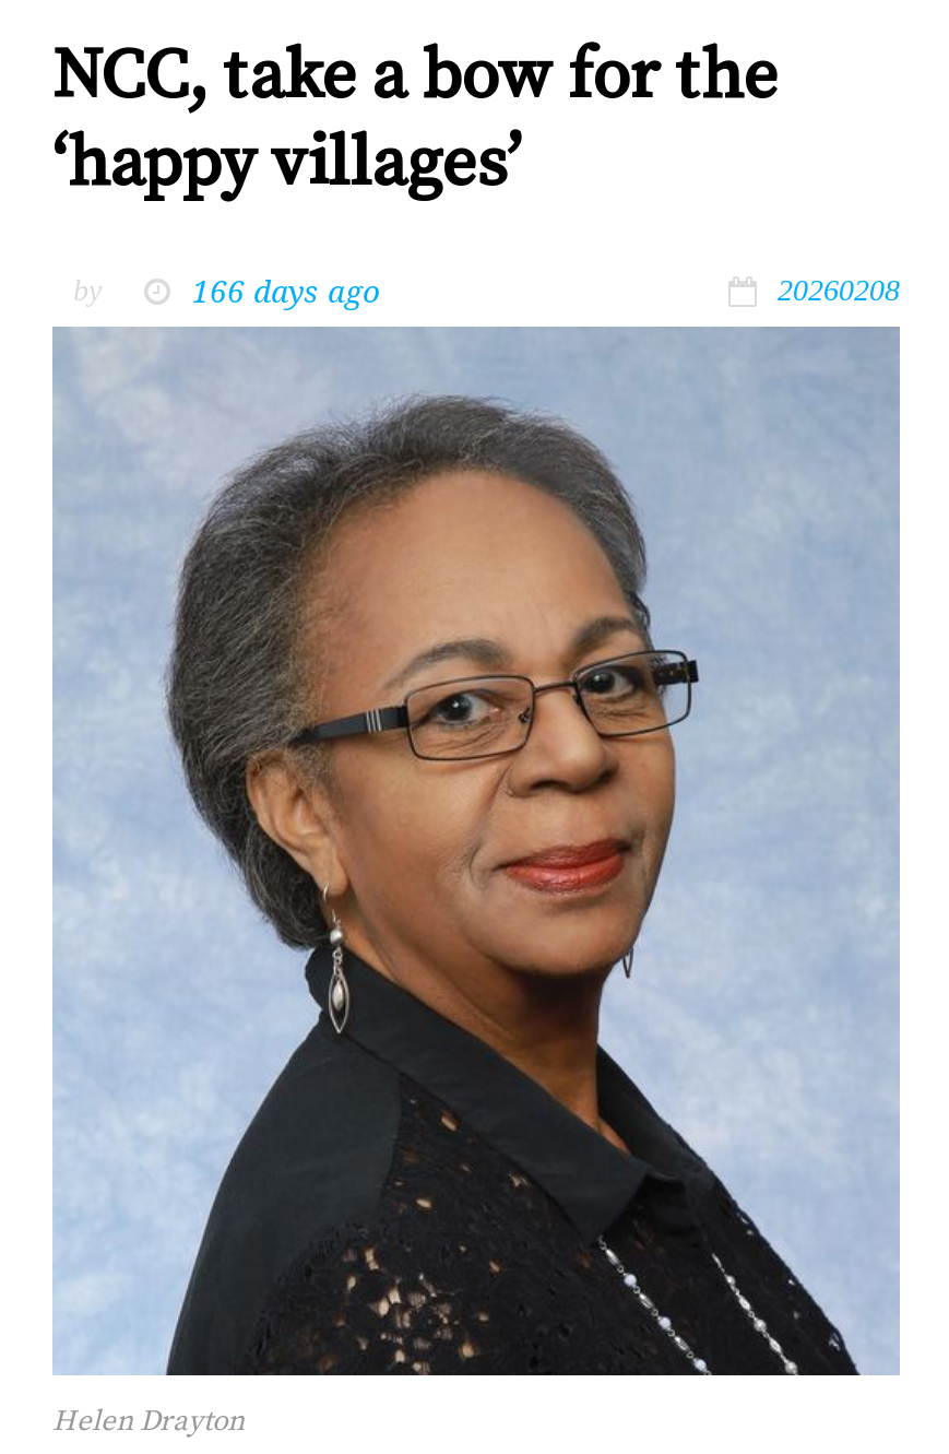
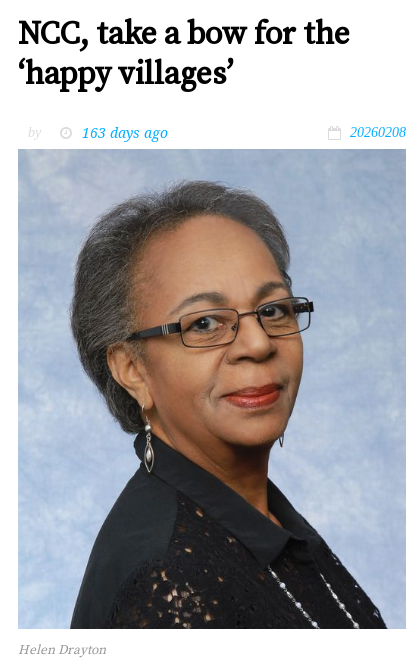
- 166 days ago
+ 163 days ago
